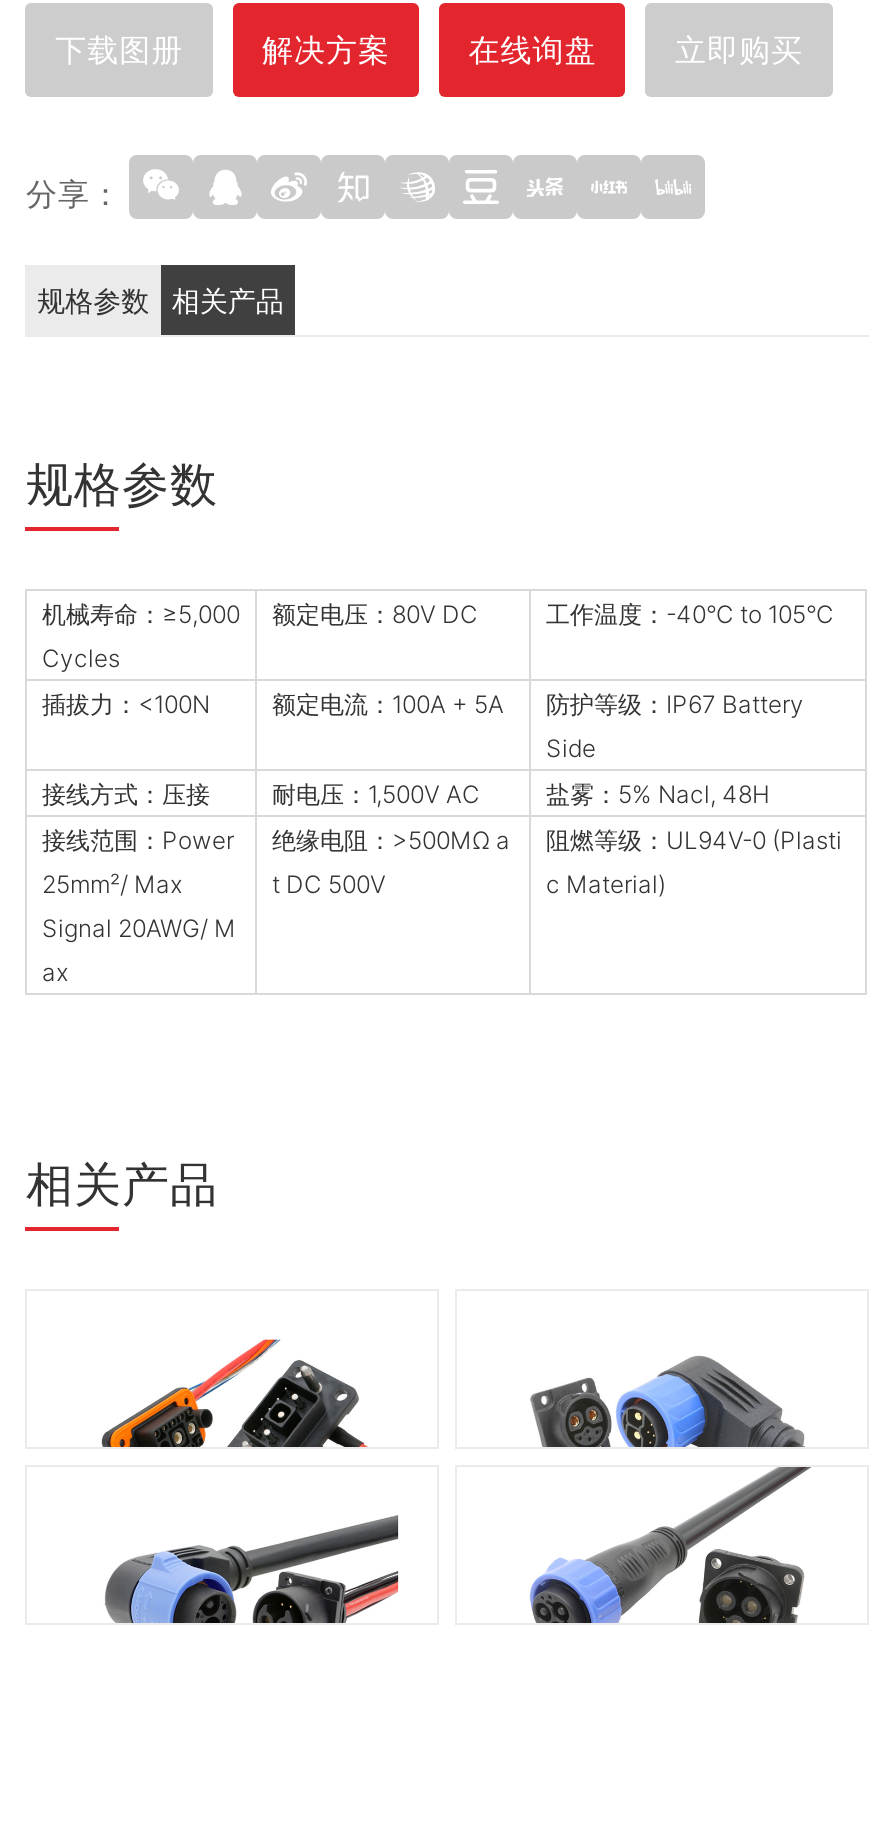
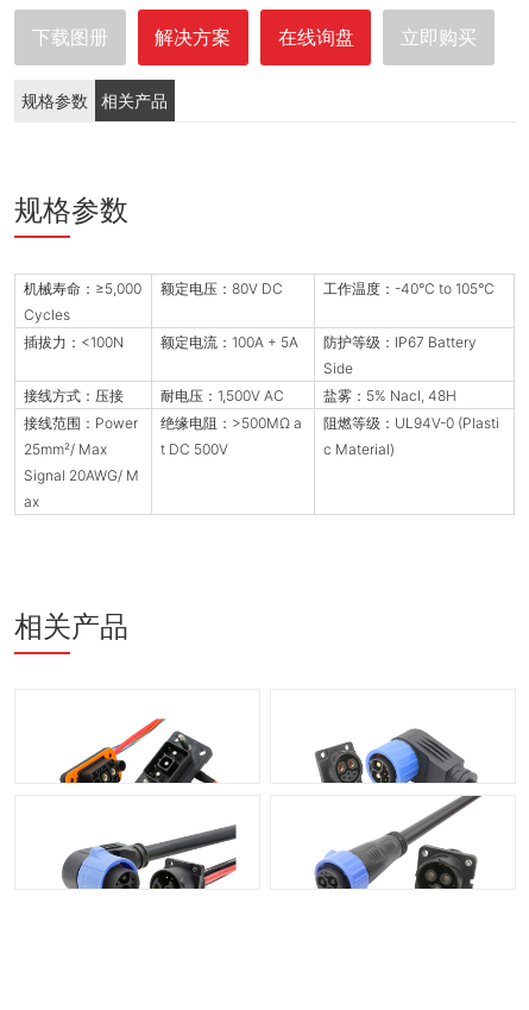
- 分享：
